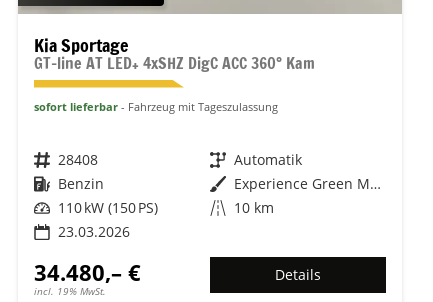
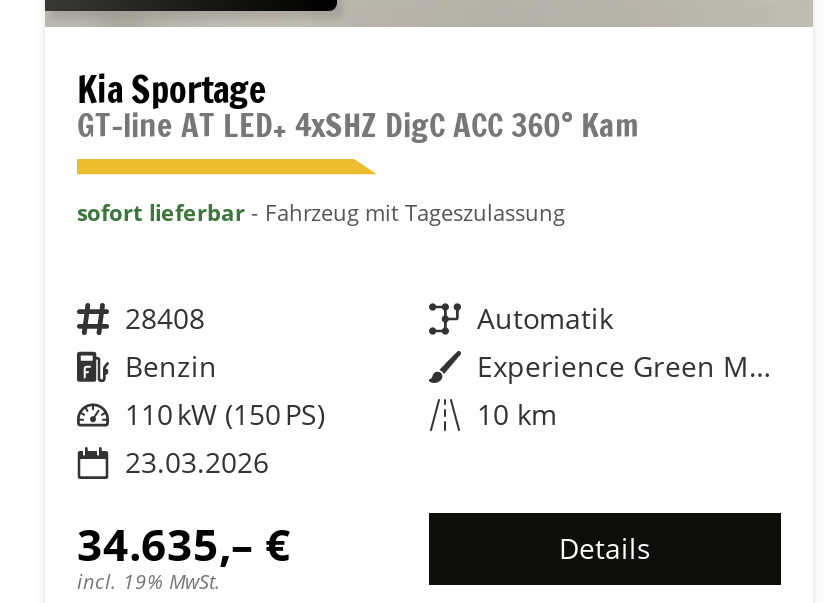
- 34.480,– €
+ 34.635,– €
